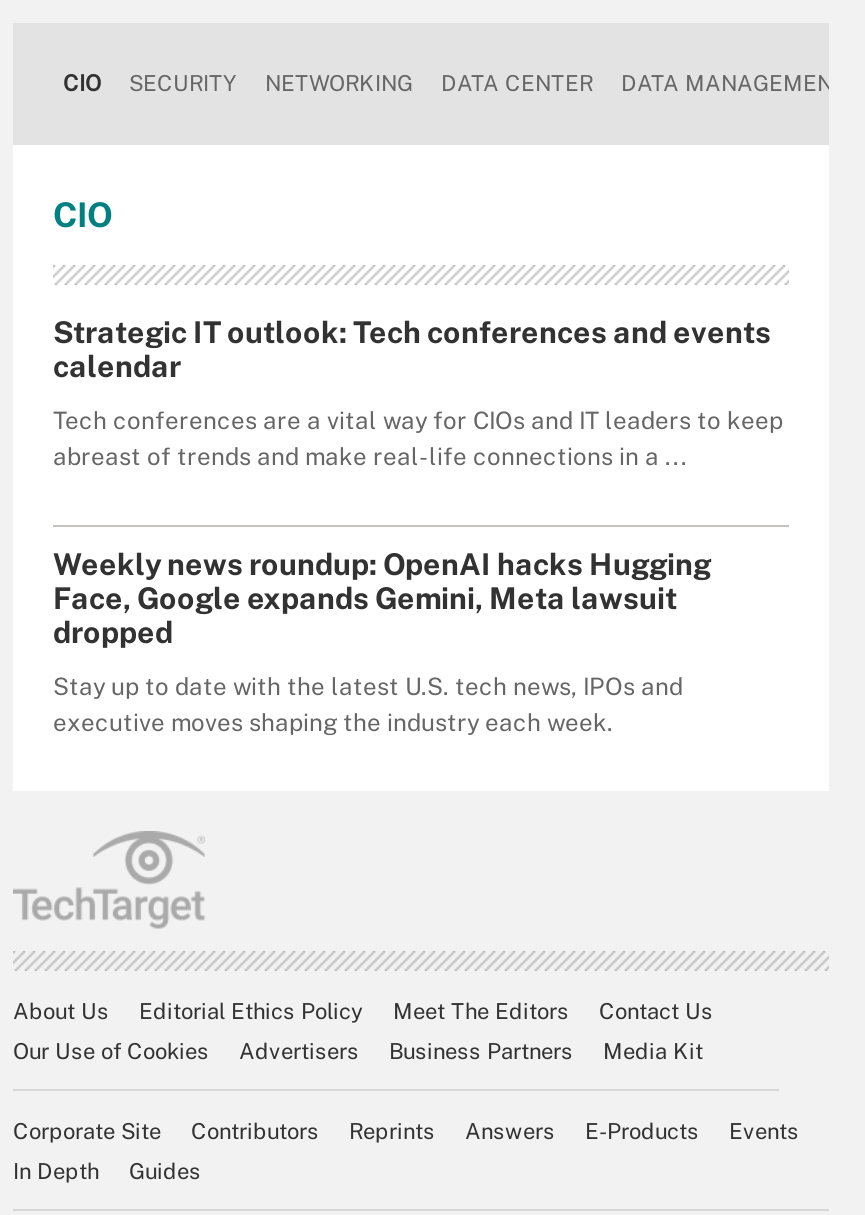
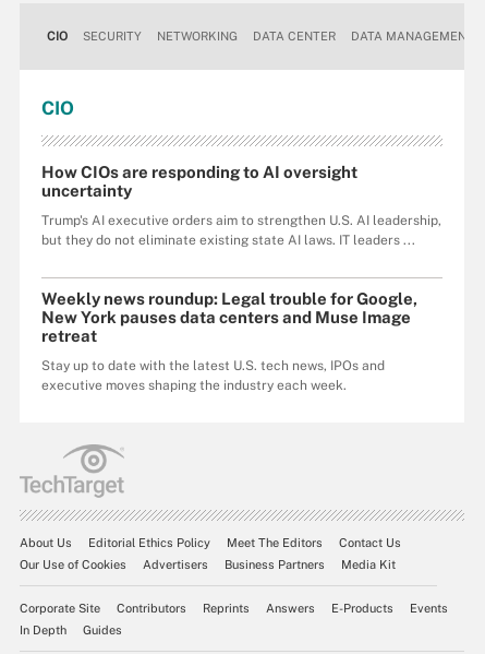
- Strategic IT outlook: Tech conferences and events
- calendar
+ How CIOs are responding to AI oversight
+ uncertainty

- Tech conferences are a vital way for CIOs and IT leaders to keep
- abreast of trends and make real-life connections in a ...
+ Trump's AI executive orders aim to strengthen U.S. AI leadership,
+ but they do not eliminate existing state AI laws. IT leaders ...

- Weekly news roundup: OpenAI hacks Hugging
- Face, Google expands Gemini, Meta lawsuit
- dropped
+ Weekly news roundup: Legal trouble for Google,
+ New York pauses data centers and Muse Image
+ retreat
